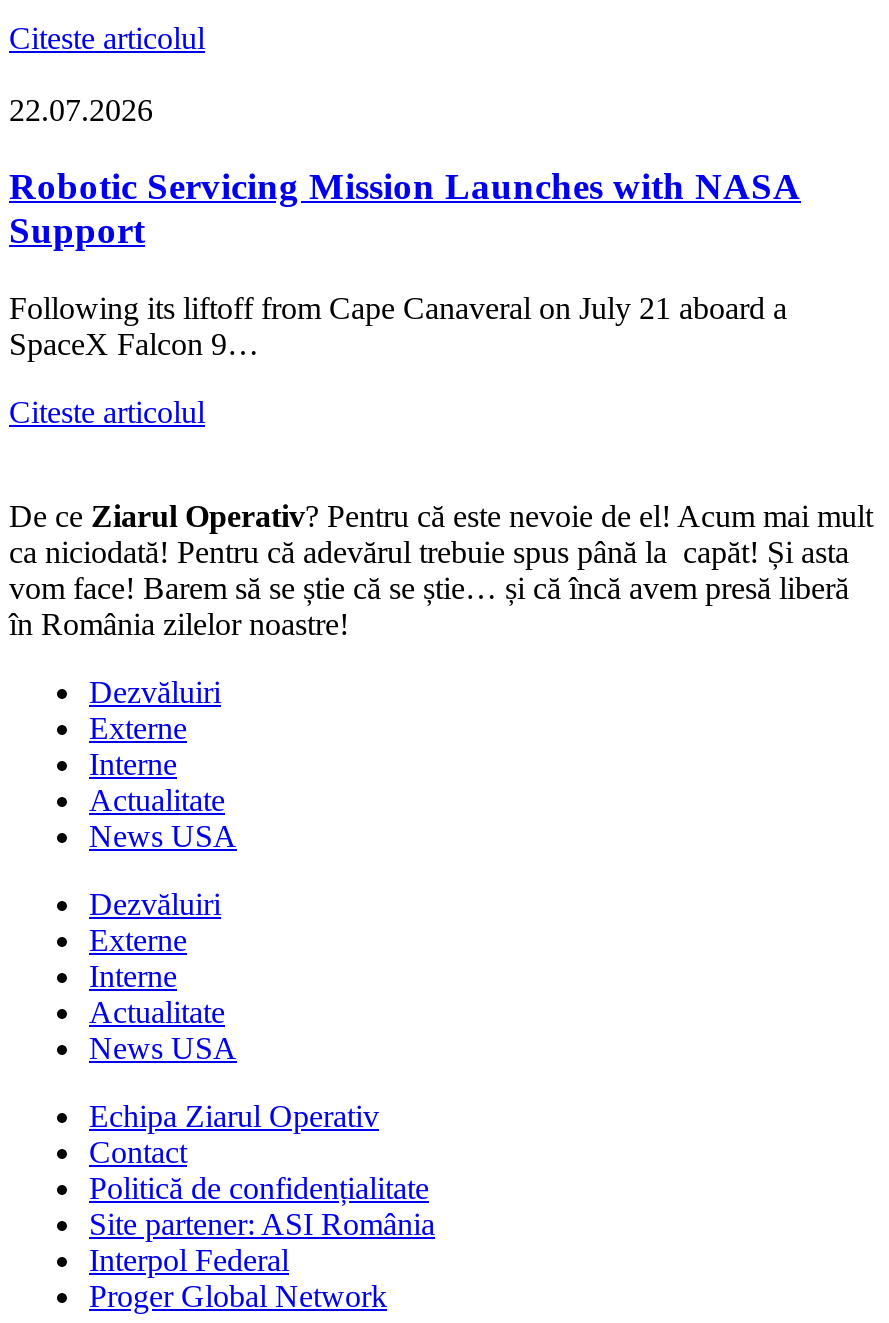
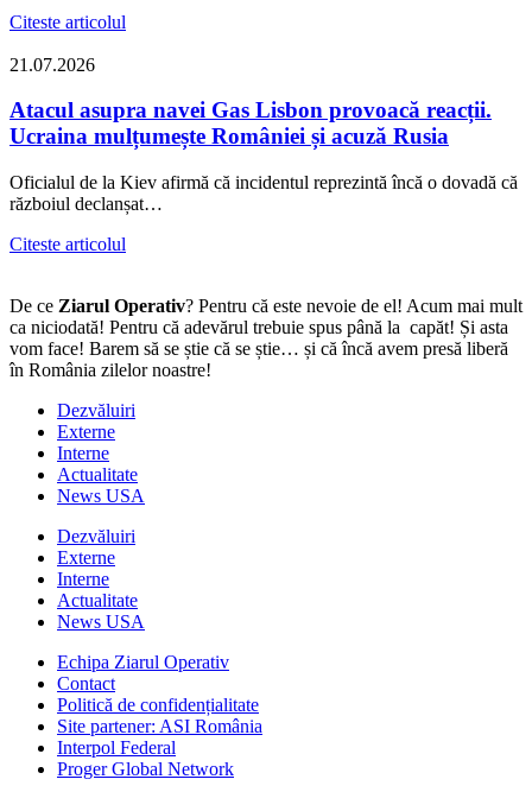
- 22.07.2026
+ 21.07.2026

- Robotic Servicing Mission Launches with NASA
- Support
+ Atacul asupra navei Gas Lisbon provoacă reacții.
+ Ucraina mulțumește României și acuză Rusia

- Following its liftoff from Cape Canaveral on July 21 aboard a
- SpaceX Falcon 9…
+ Oficialul de la Kiev afirmă că incidentul reprezintă încă o dovadă că
+ războiul declanșat…
